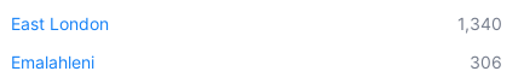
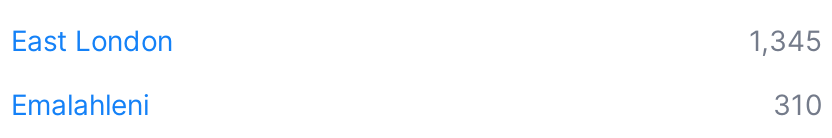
- 1,340
+ 1,345

- 306
+ 310
